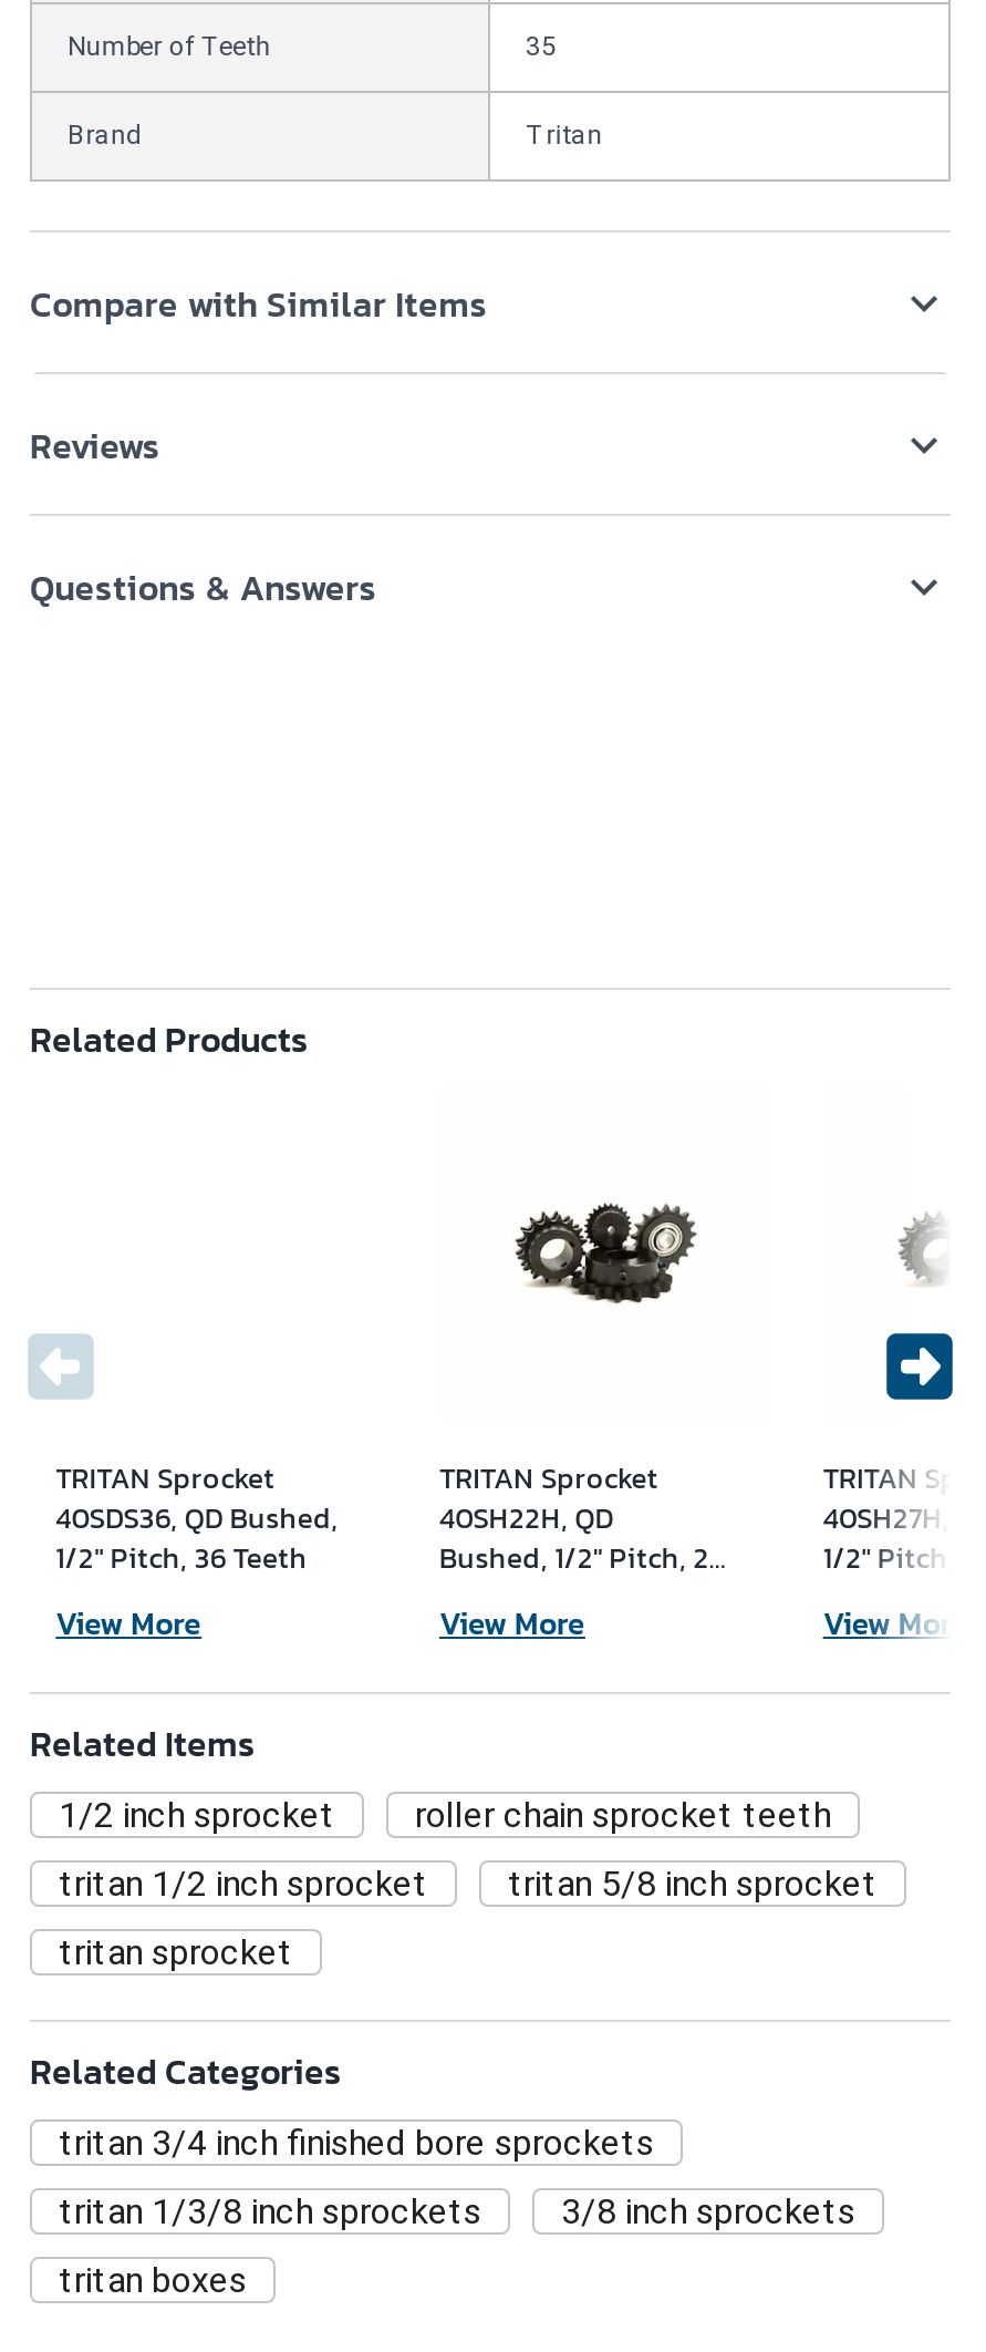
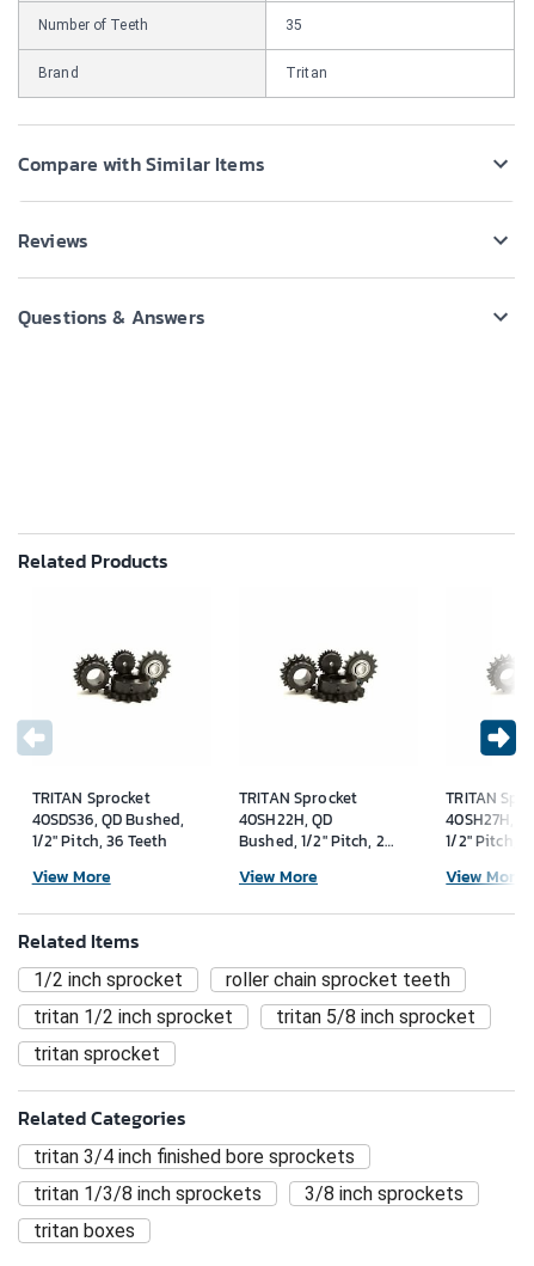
+ [image]
